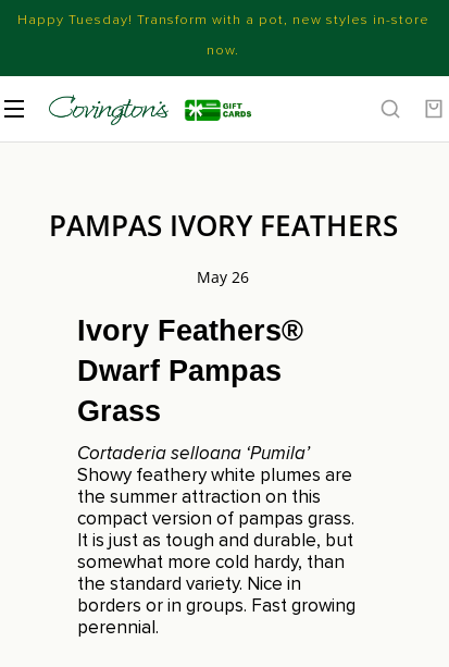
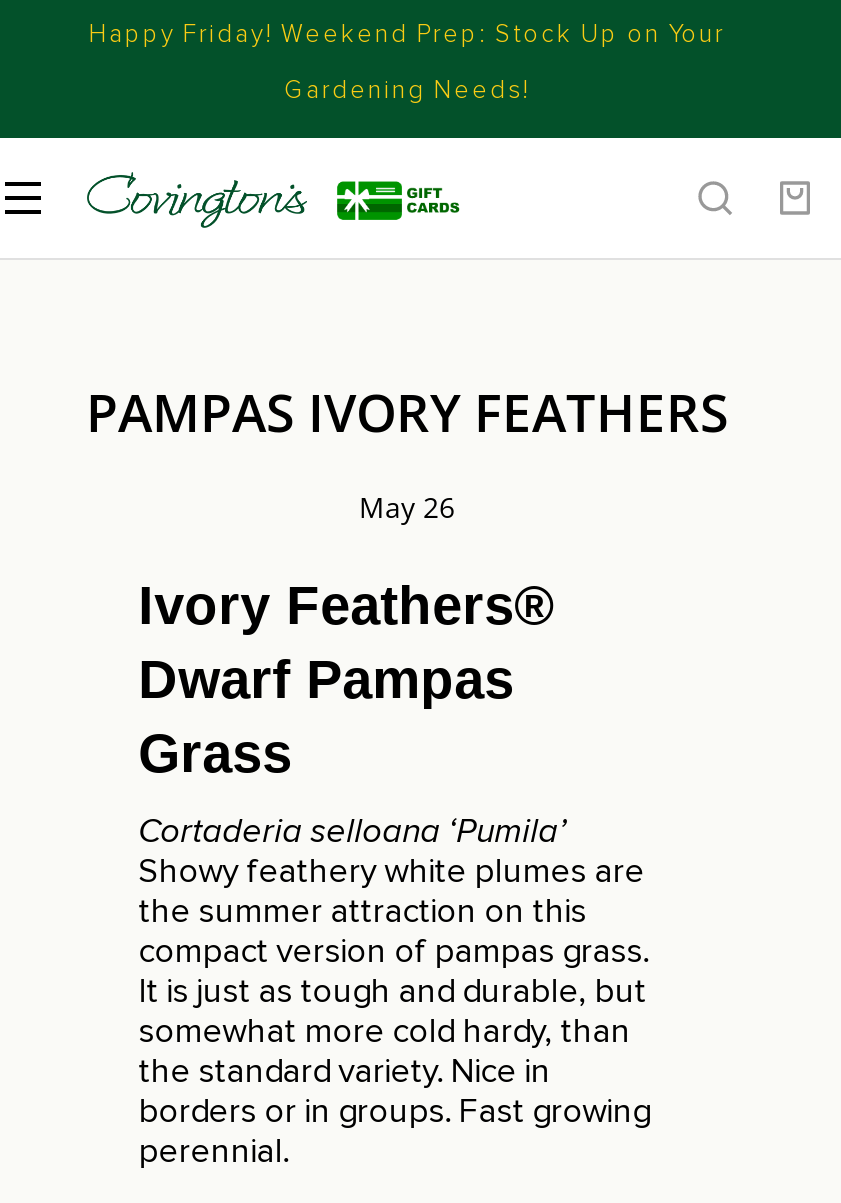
- Happy Tuesday! Transform with a pot, new styles in-store
+ Happy Friday! Weekend Prep: Stock Up on Your

- now.
+ Gardening Needs!
